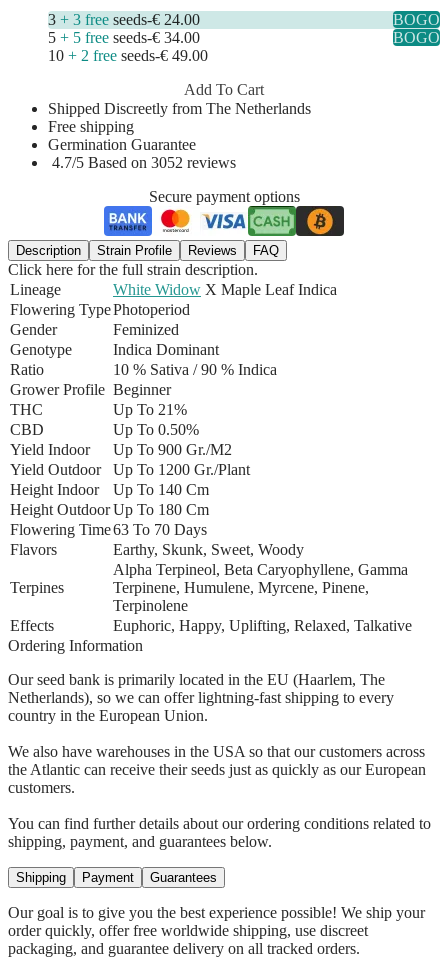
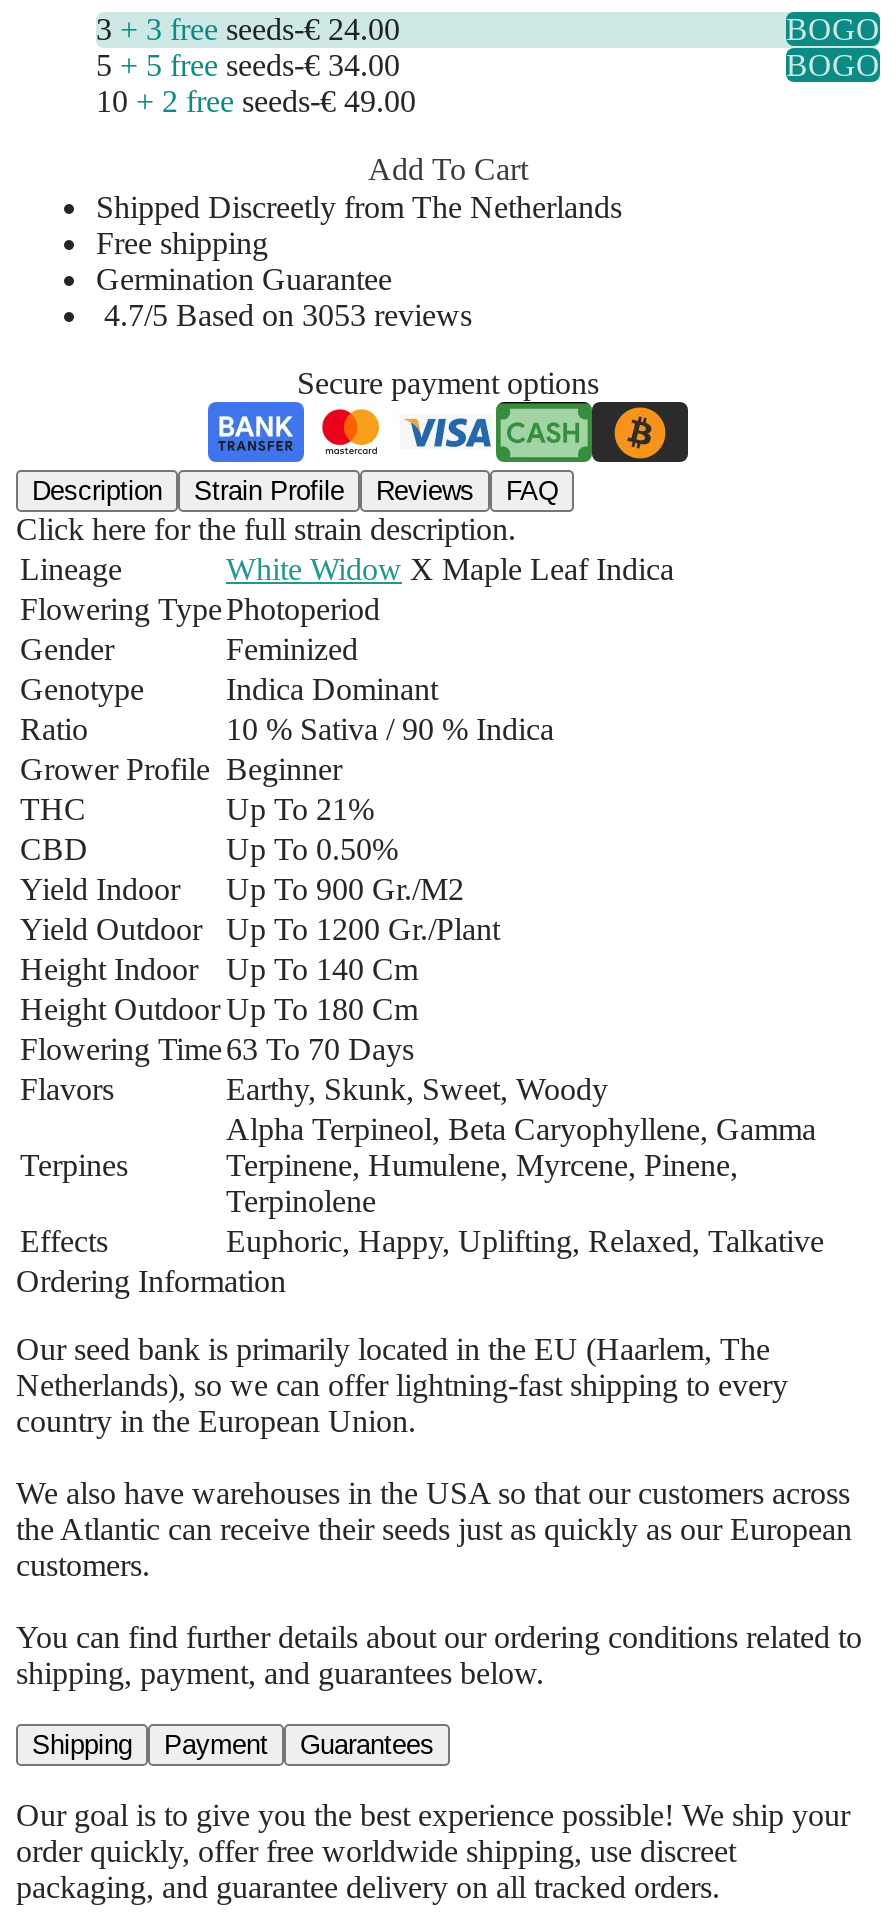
- 4.7/5 Based on 3052 reviews
+ 4.7/5 Based on 3053 reviews
